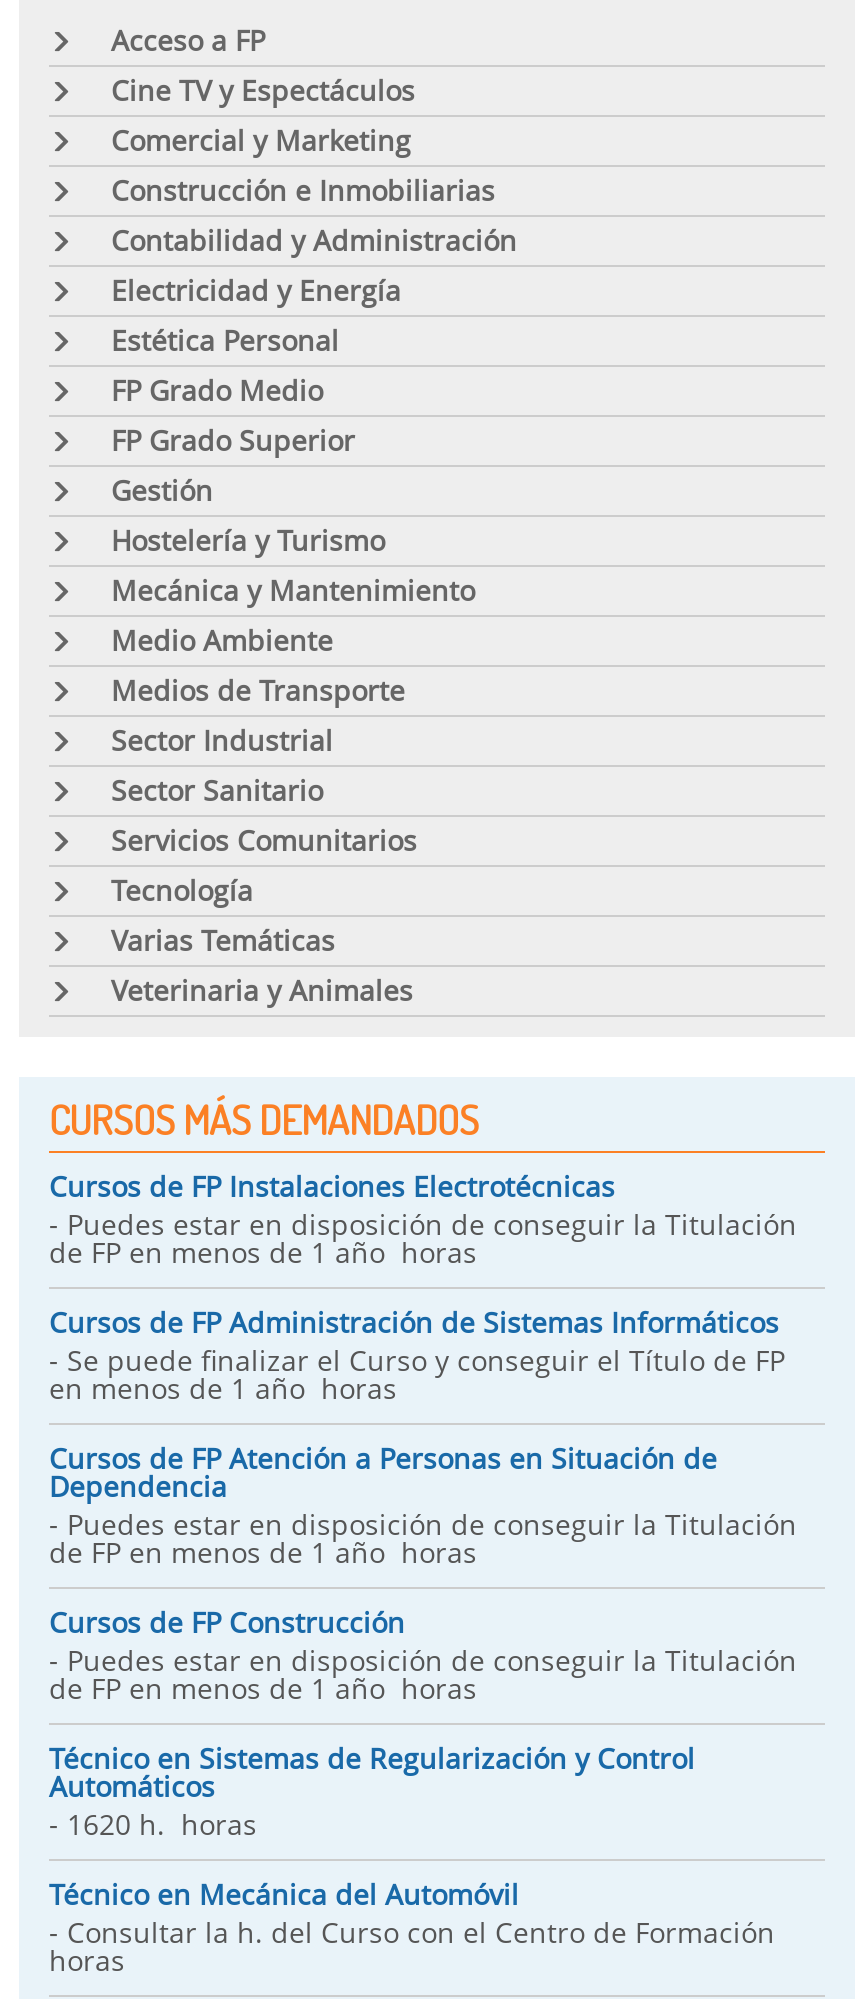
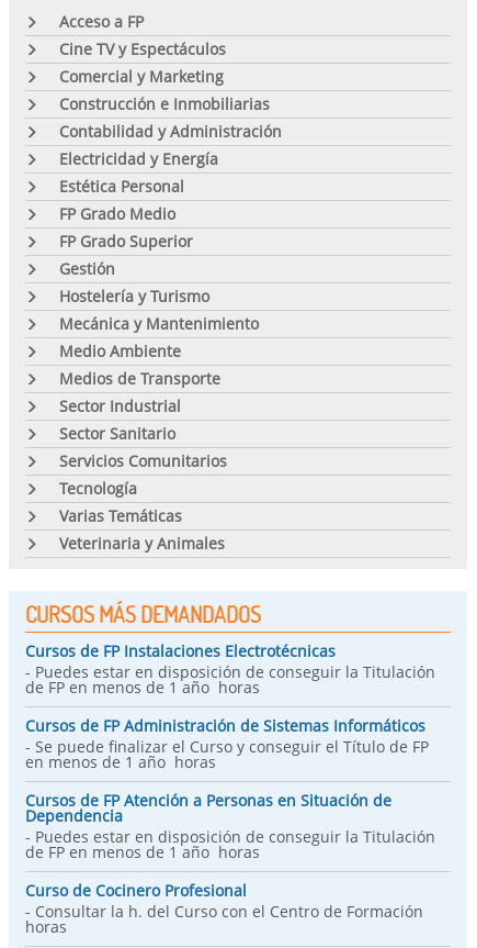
- Cursos de FP Construcción
- - Puedes estar en disposición de conseguir la Titulación
- de FP en menos de 1 año horas
- Técnico en Sistemas de Regularización y Control
- Automáticos
- - 1620 h. horas
- Técnico en Mecánica del Automóvil
+ Curso de Cocinero Profesional
